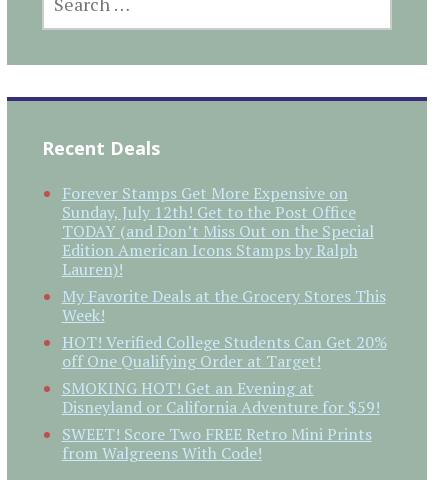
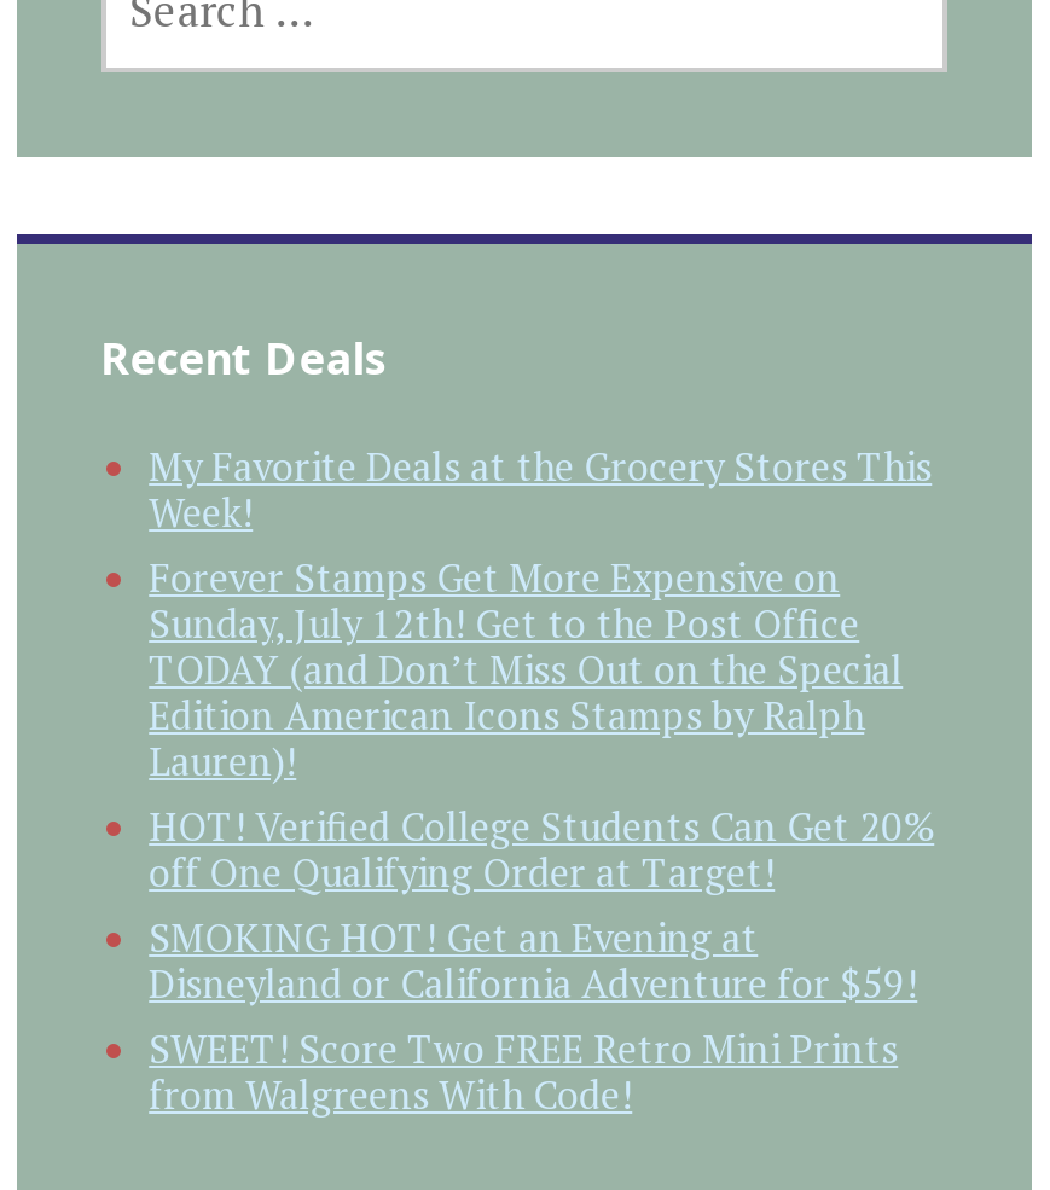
moved down: Forever Stamps Get More Expensive on | Sunday, July 12th! Get to the Post Office | TODAY (and Don’t Miss Out on the Special | Edition American Icons Stamps by Ralph | Lauren)!

moved up: My Favorite Deals at the Grocery Stores This | Week!
